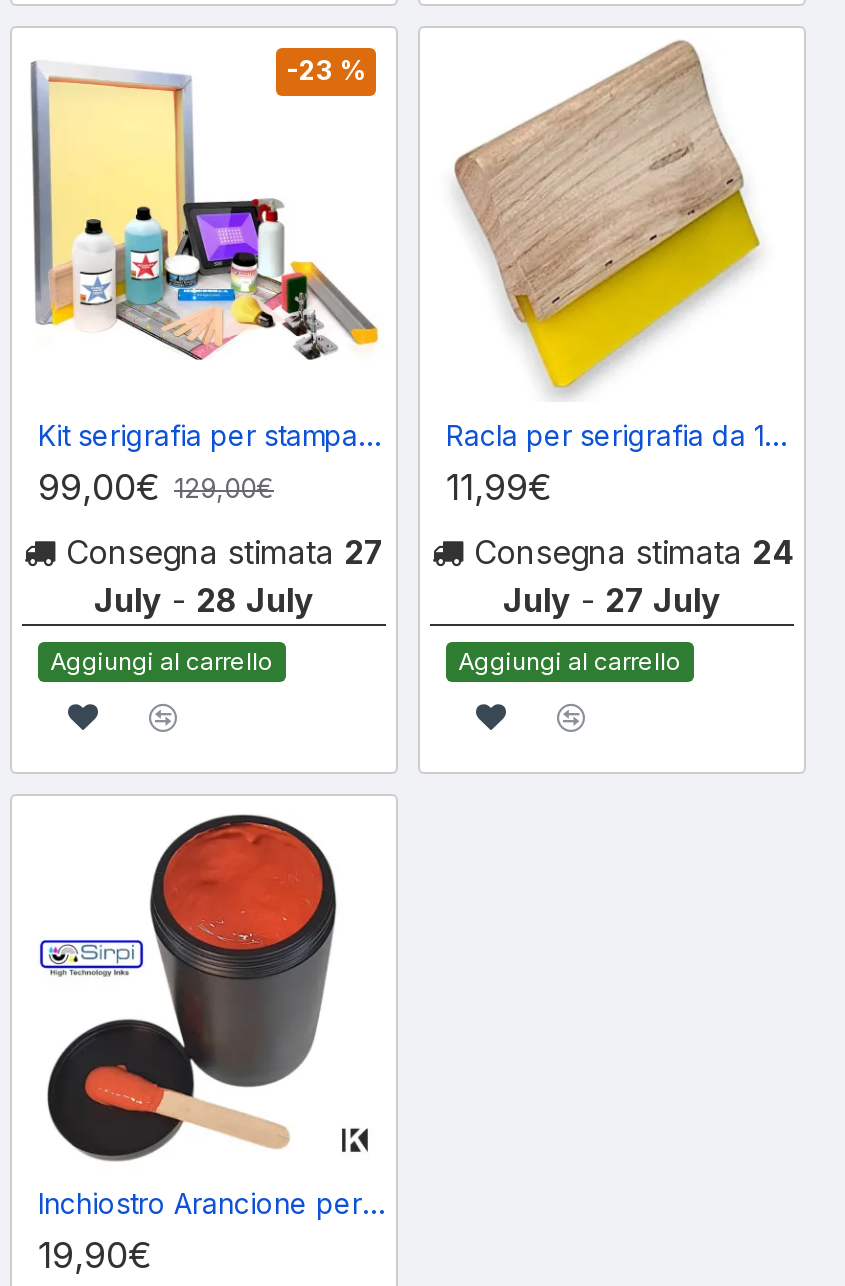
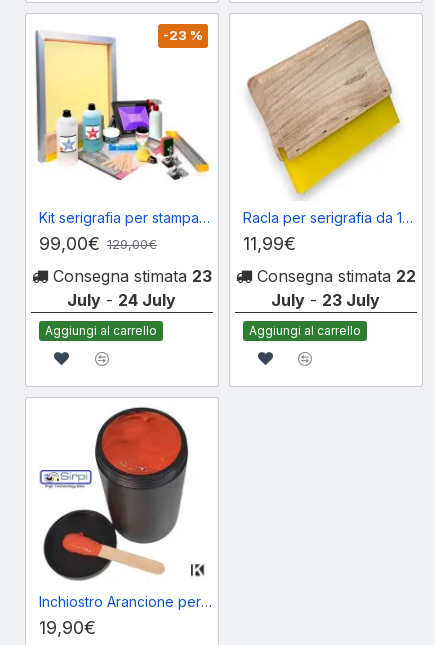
- Consegna stimata 27
+ Consegna stimata 23

- Consegna stimata 24
+ Consegna stimata 22

- July - 28 July
+ July - 24 July

- July - 27 July
+ July - 23 July
